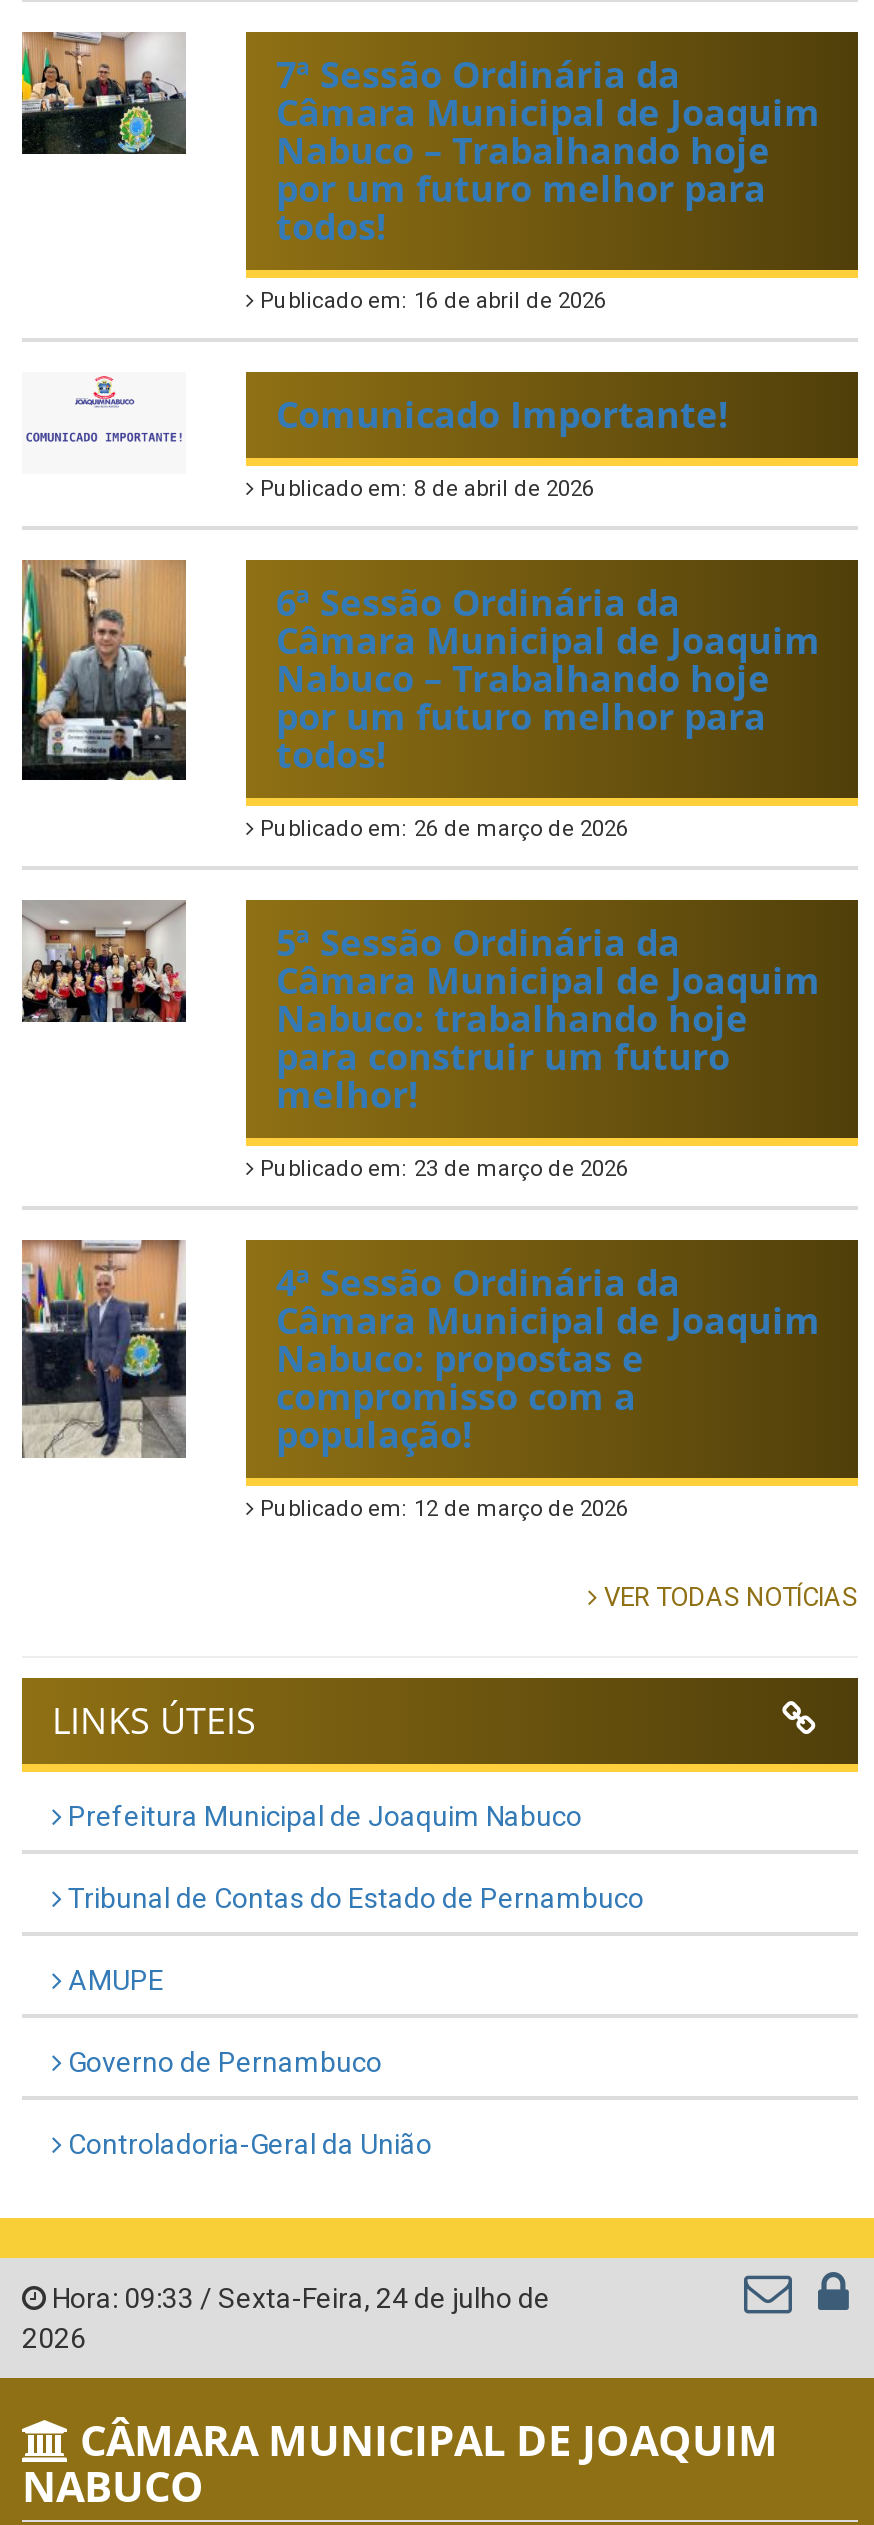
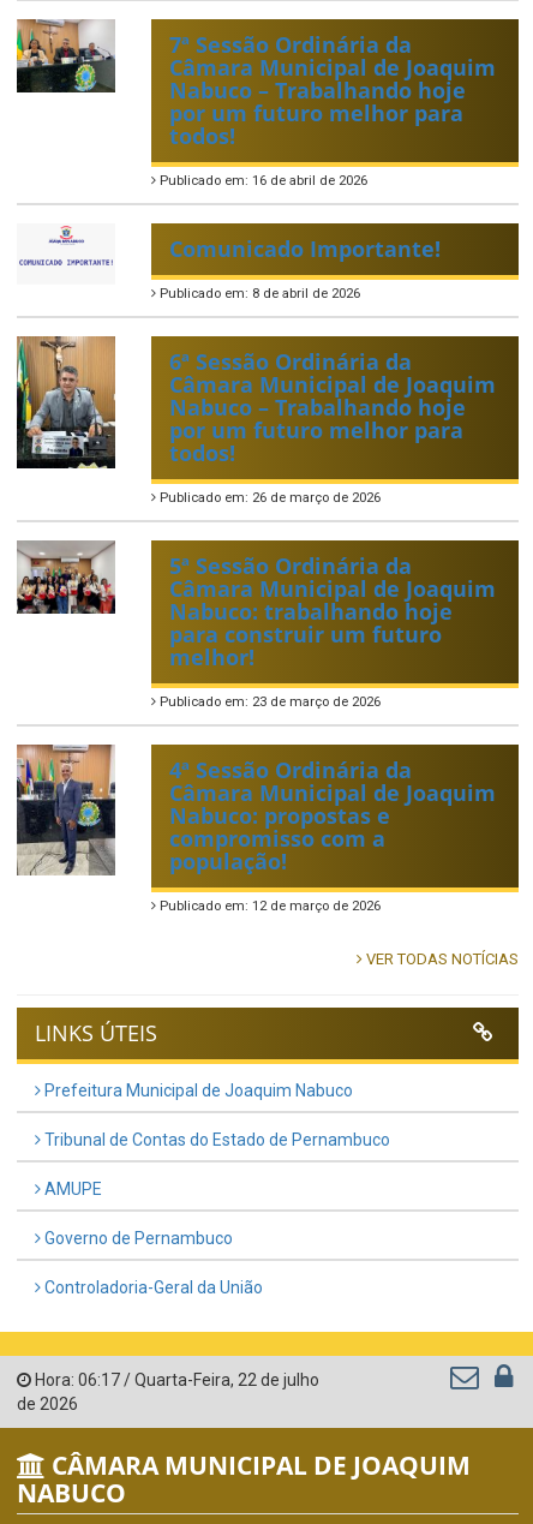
- Hora: 09:33 / Sexta-Feira, 24 de julho de
- 2026
+ Hora: 06:17 / Quarta-Feira, 22 de julho
+ de 2026
